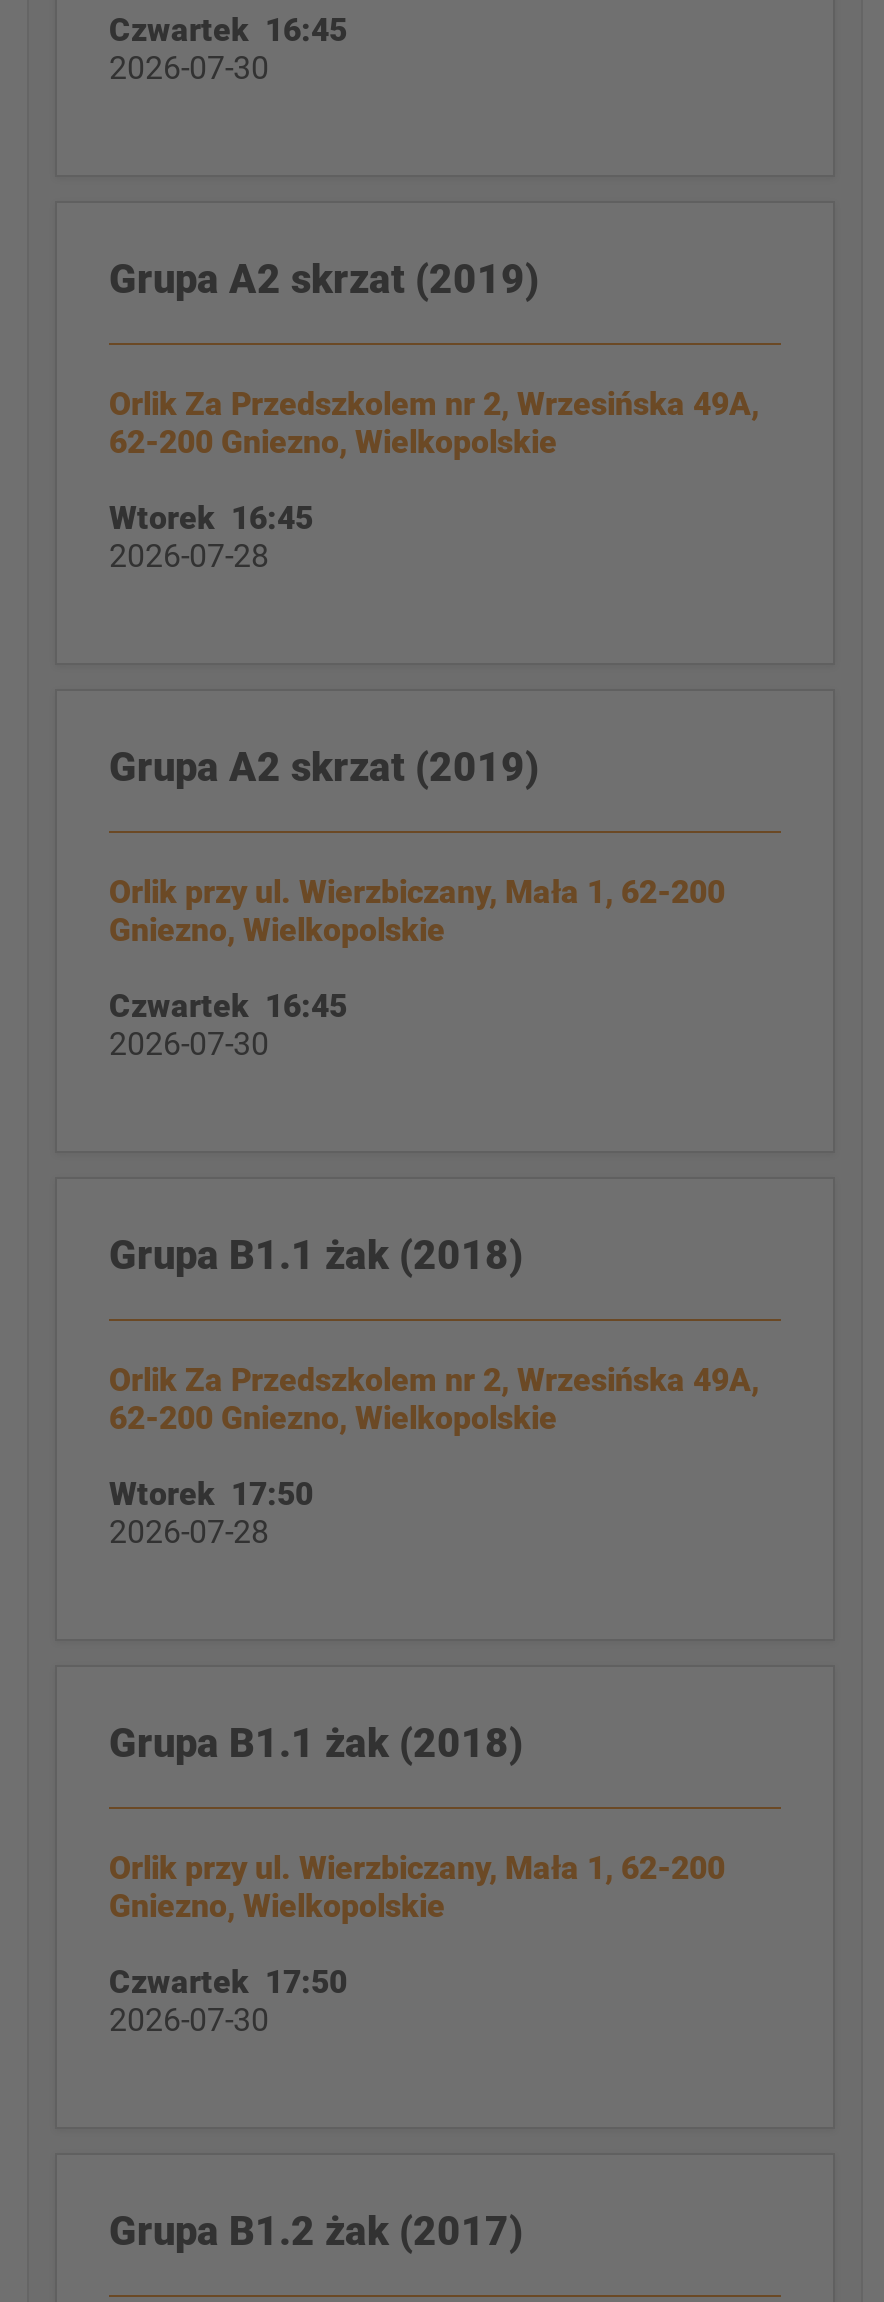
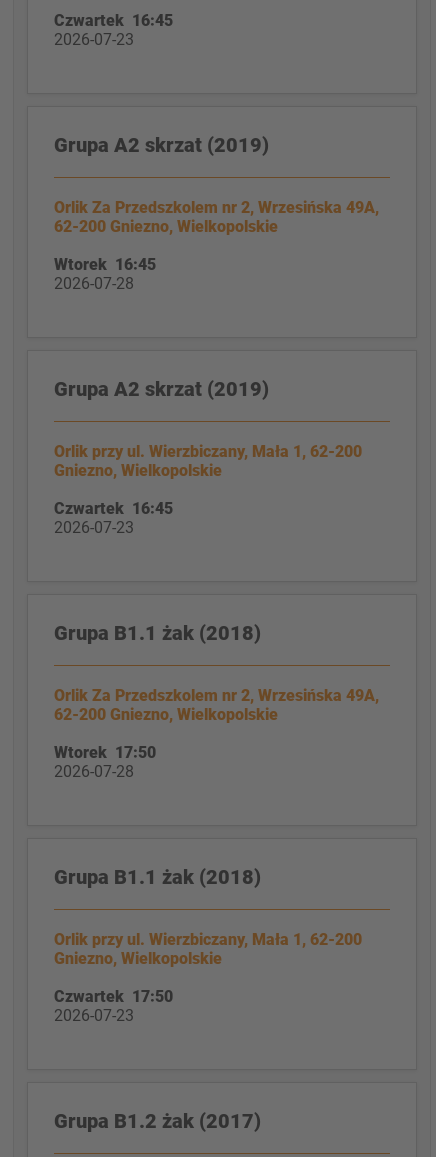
- 2026-07-30
+ 2026-07-23

- 2026-07-30
+ 2026-07-23

- 2026-07-30
+ 2026-07-23
